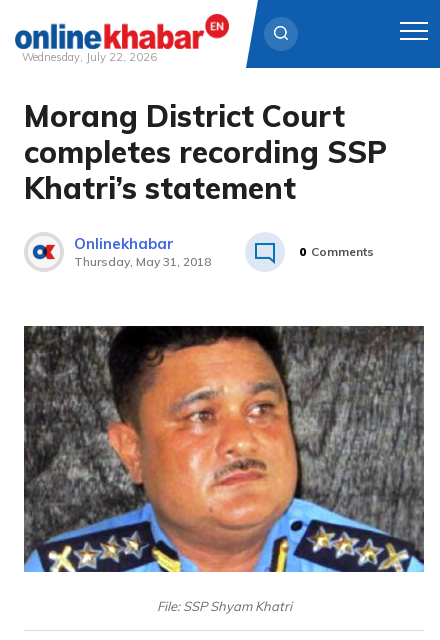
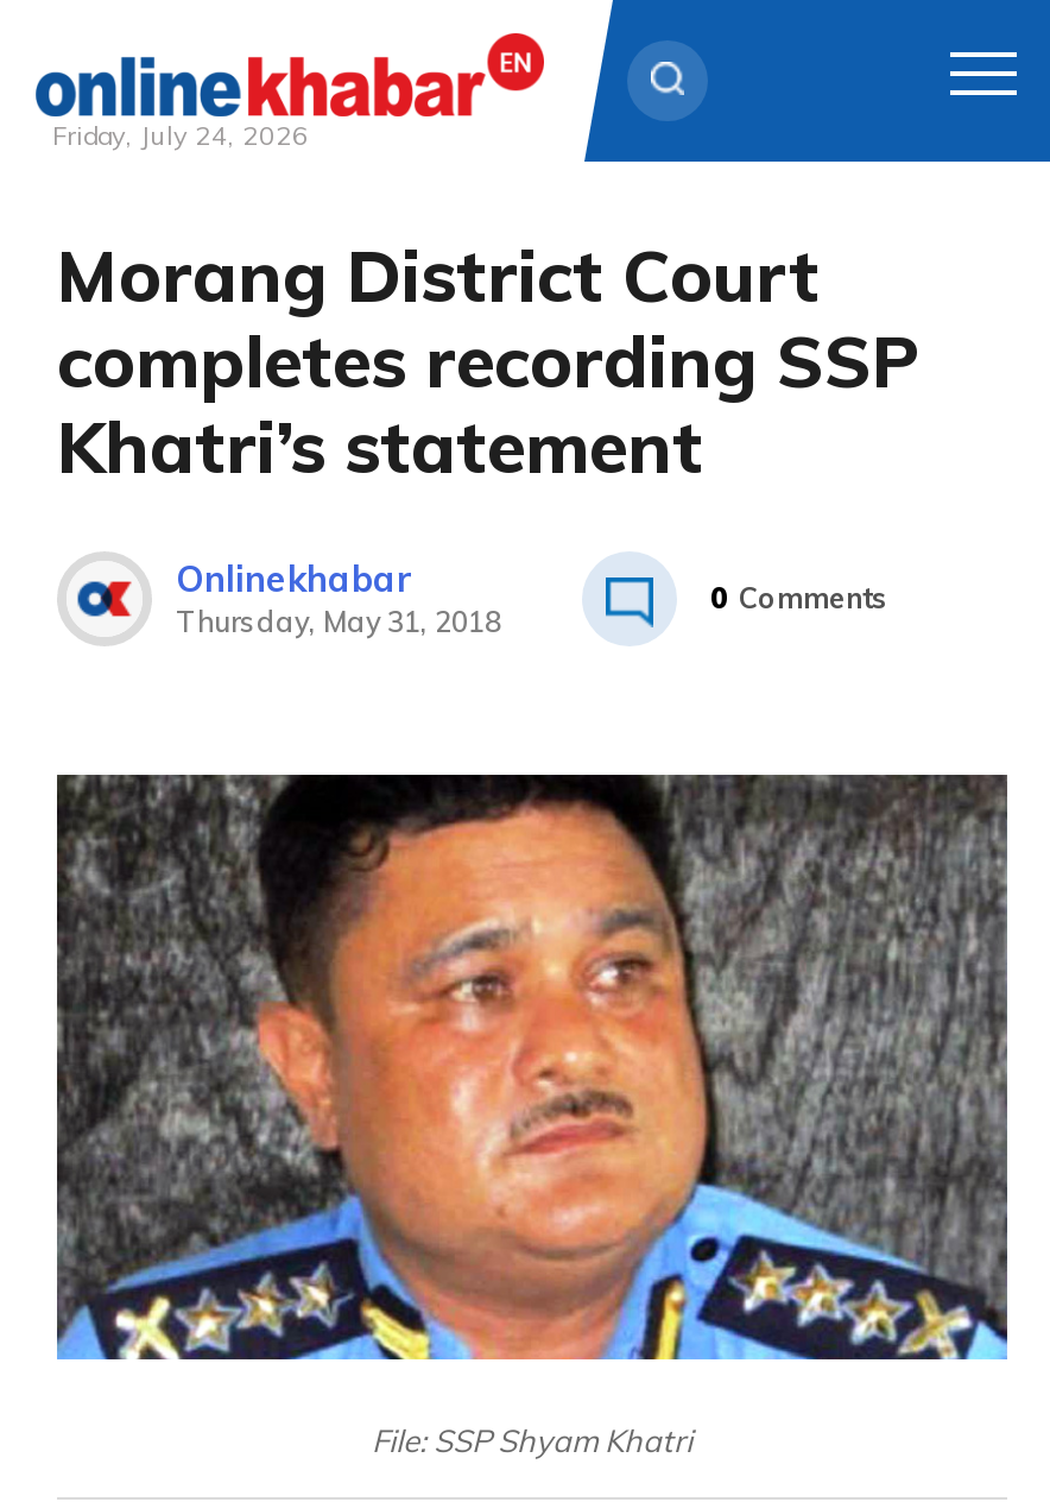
- Wednesday, July 22, 2026
+ Friday, July 24, 2026
